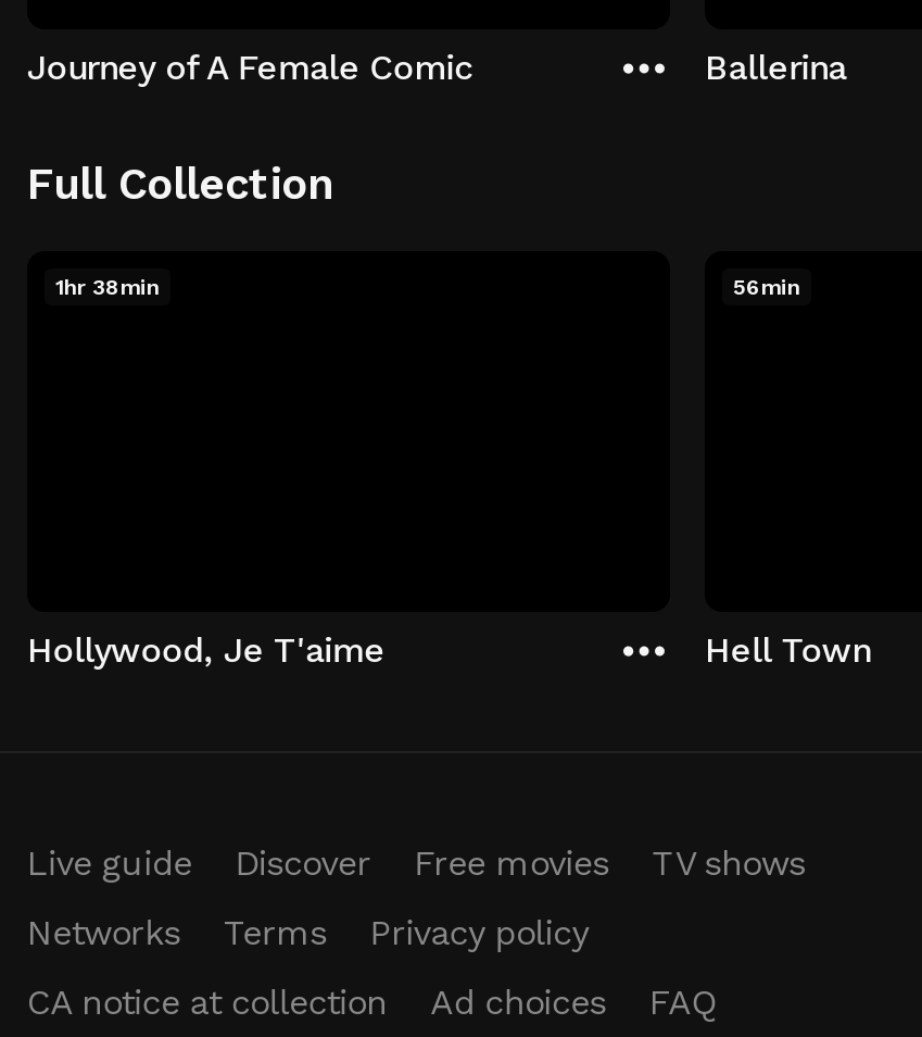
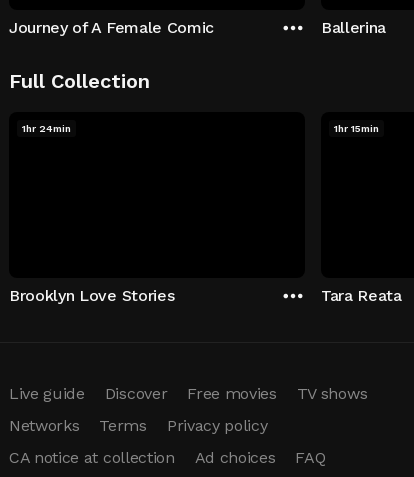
- 1hr 38min
+ 1hr 24min

- 56min
+ 1hr 15min

- Hollywood, Je T'aime
+ Brooklyn Love Stories

- Hell Town
+ Tara Reata
